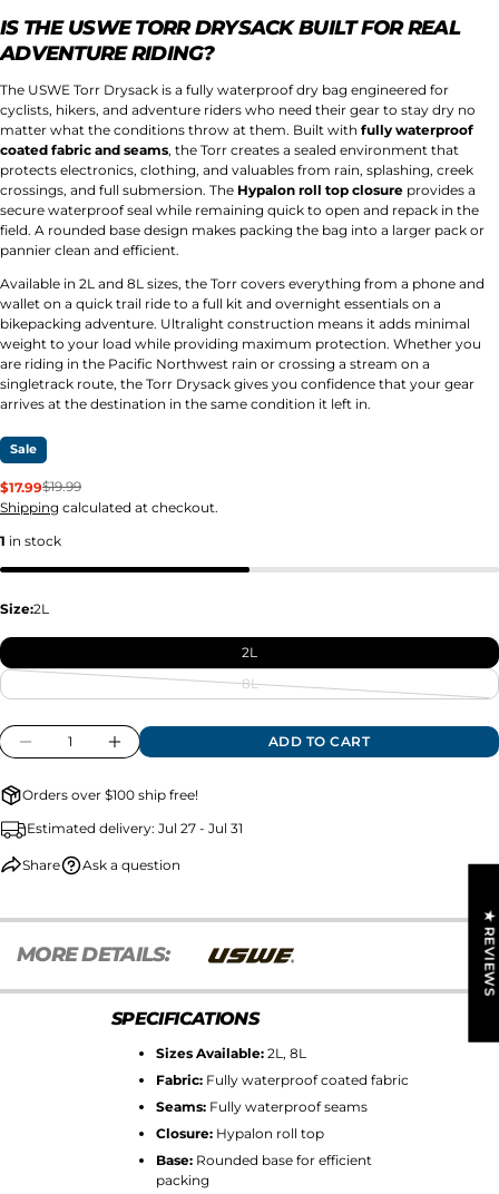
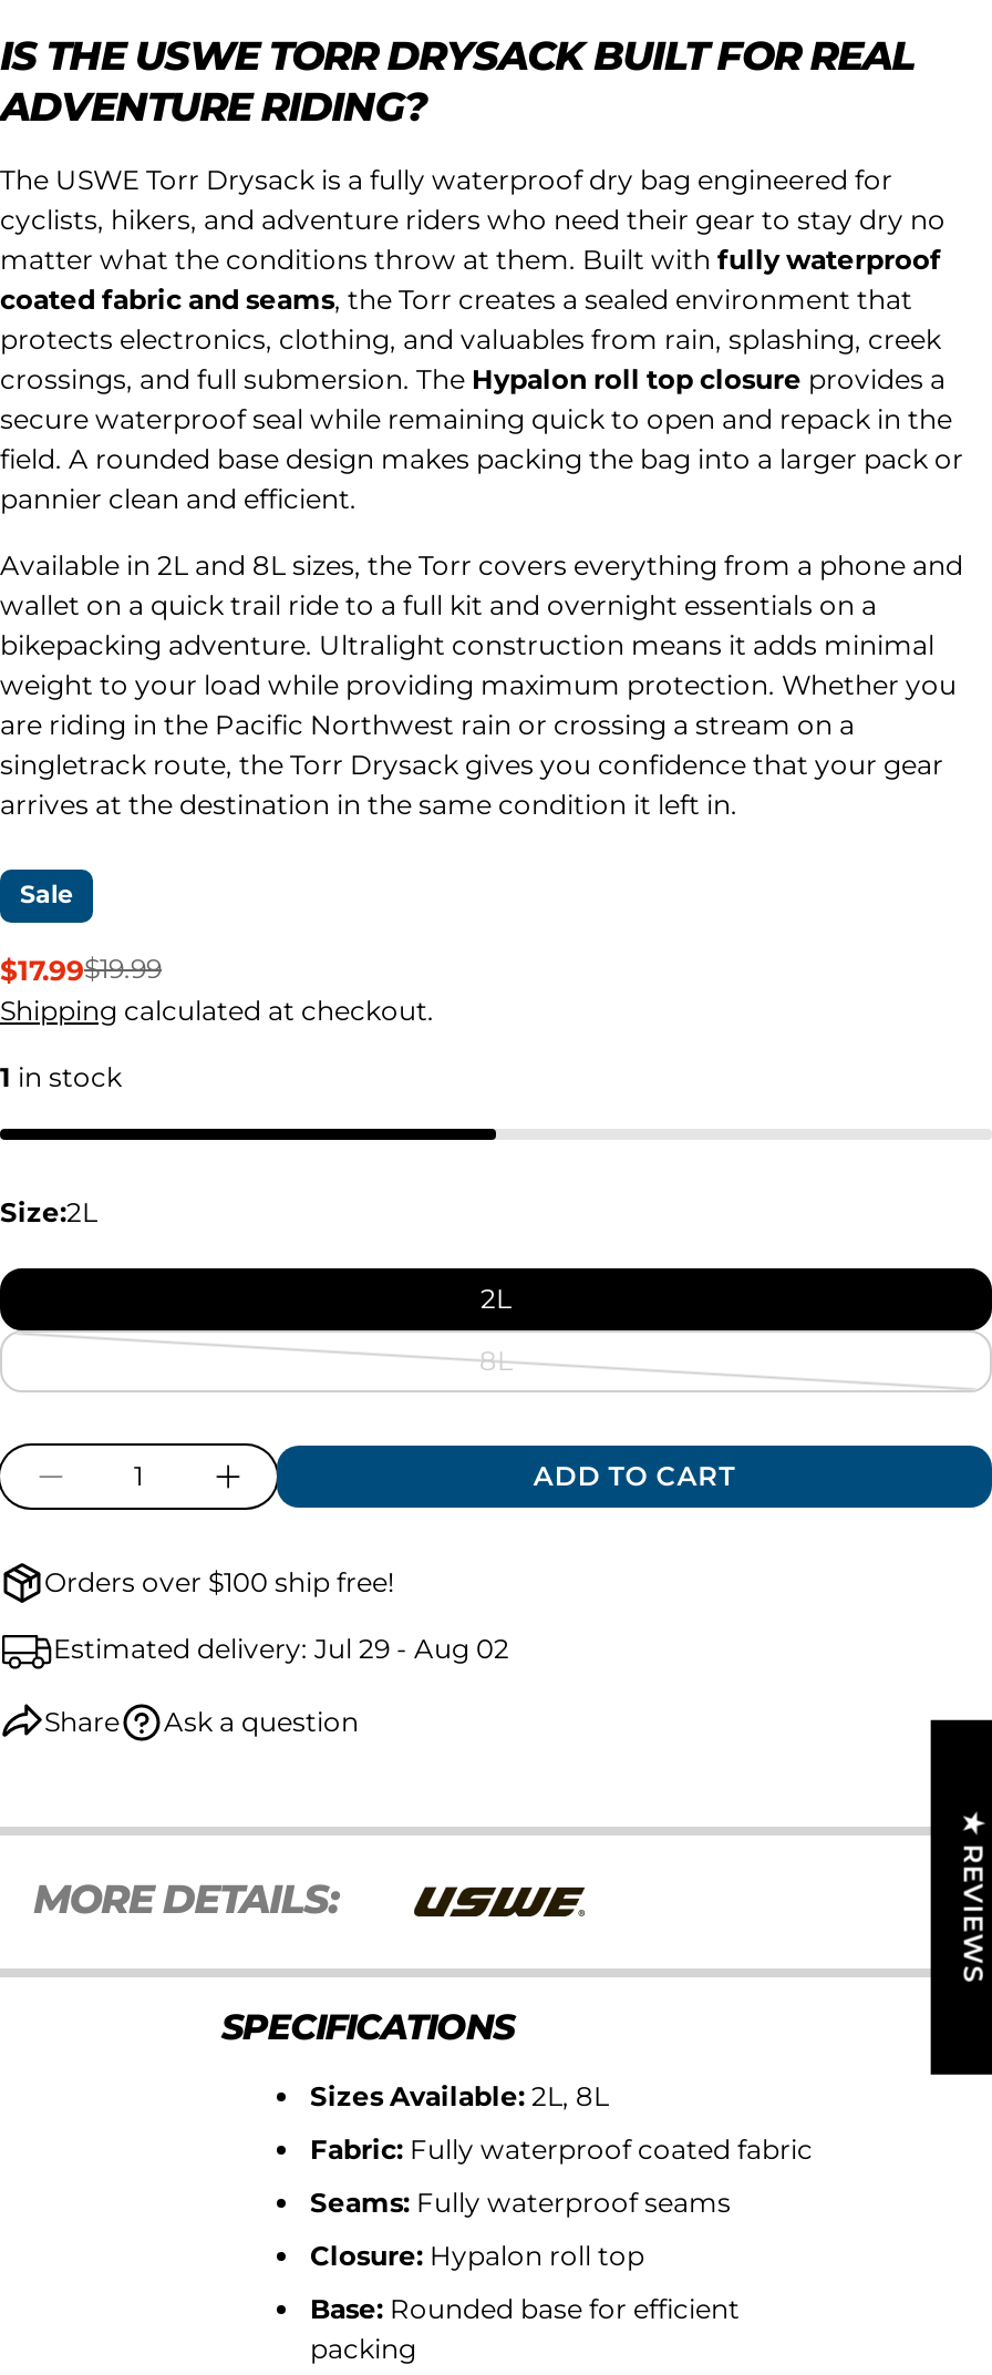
- Estimated delivery: Jul 27 - Jul 31
+ Estimated delivery: Jul 29 - Aug 02
